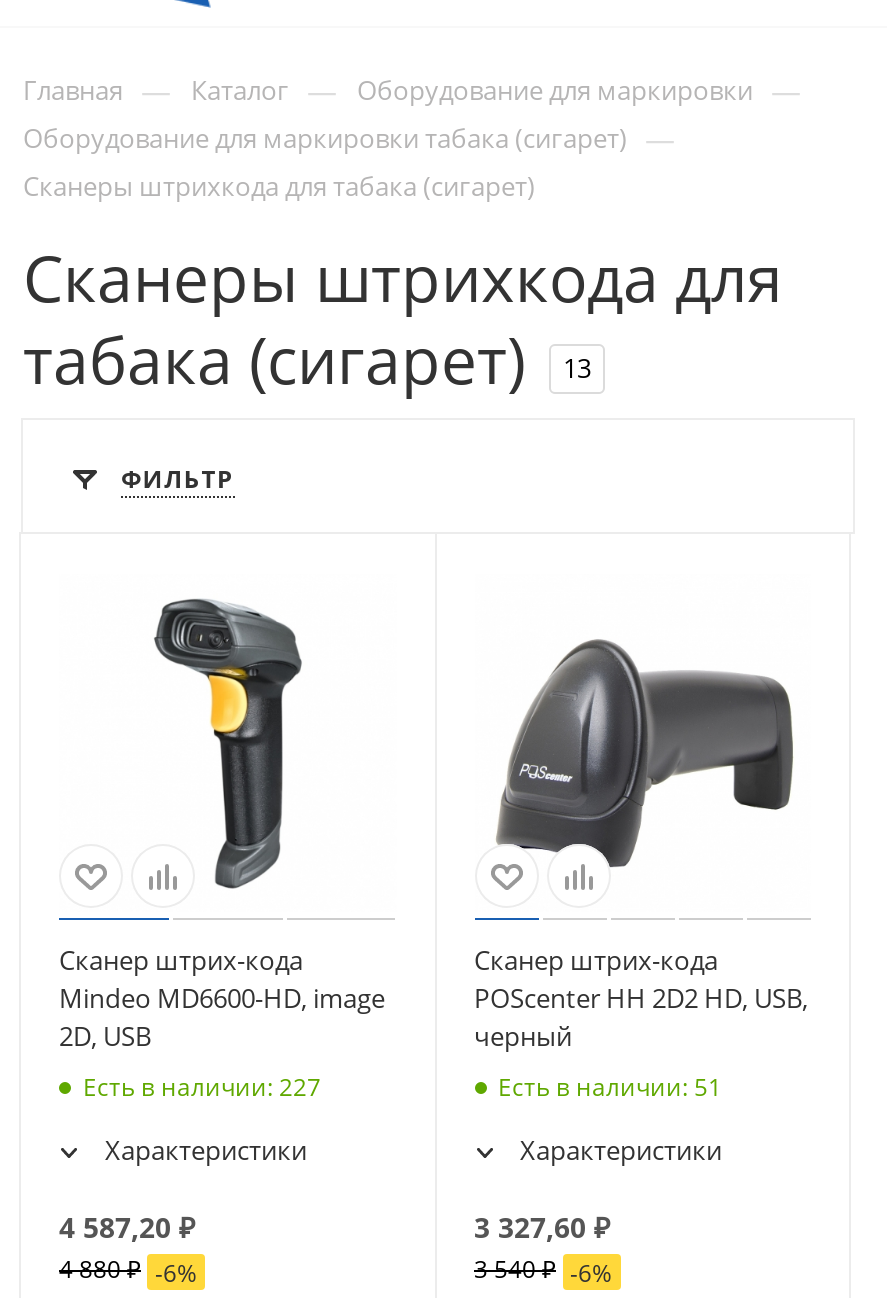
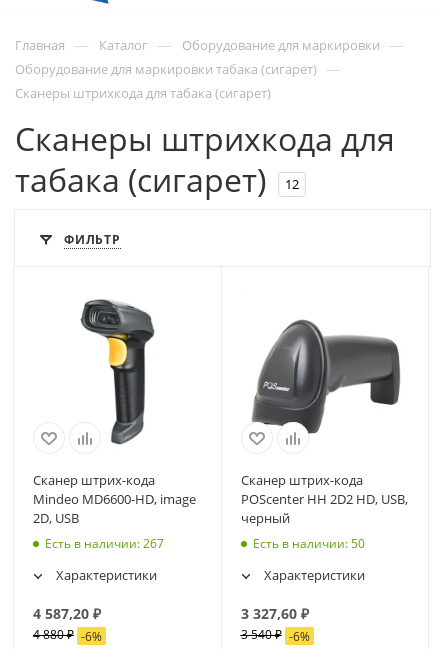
- табака (сигарет) 13
+ табака (сигарет) 12

- Есть в наличии: 227
+ Есть в наличии: 267

- Есть в наличии: 51
+ Есть в наличии: 50
